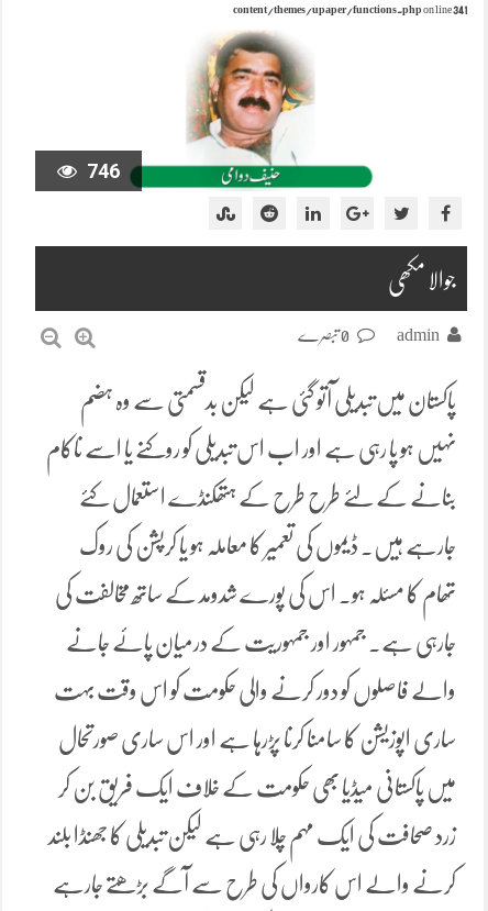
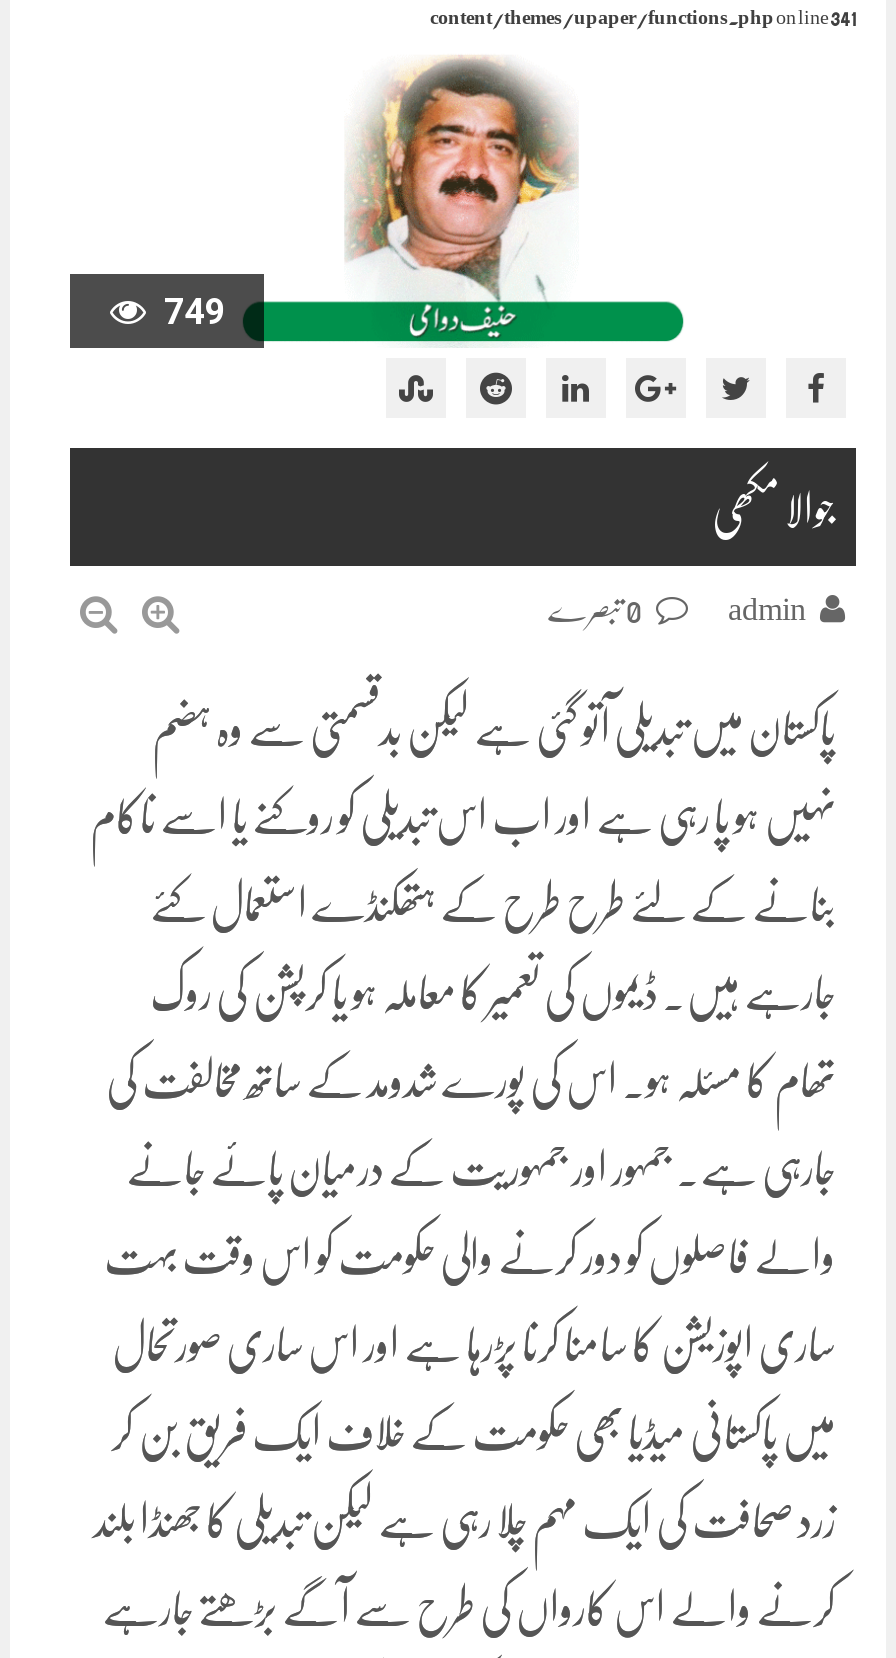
- 746
+ 749
